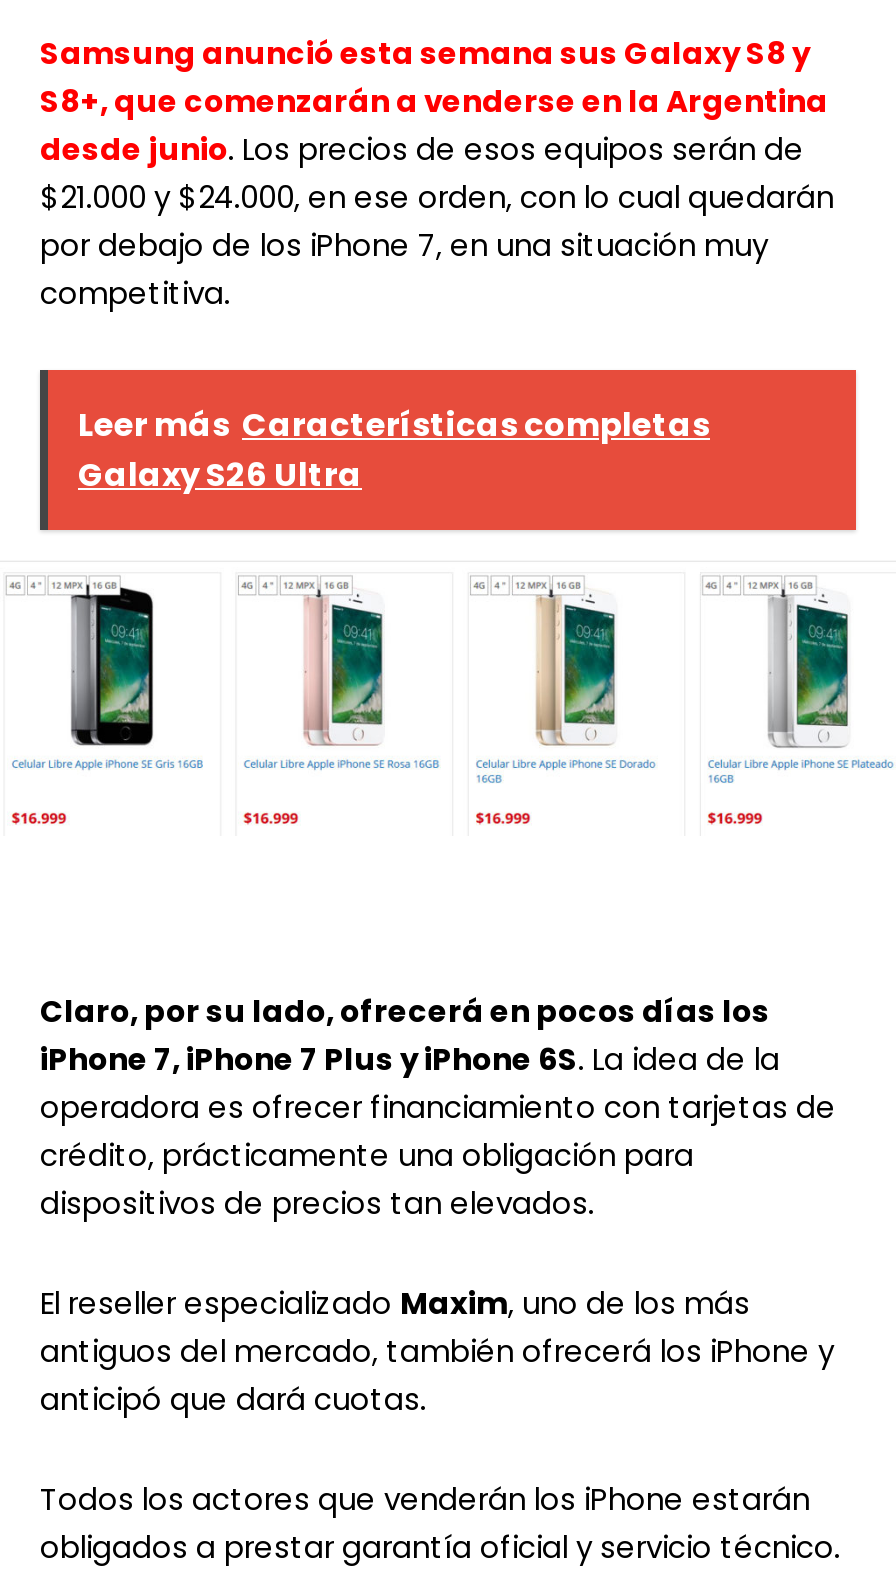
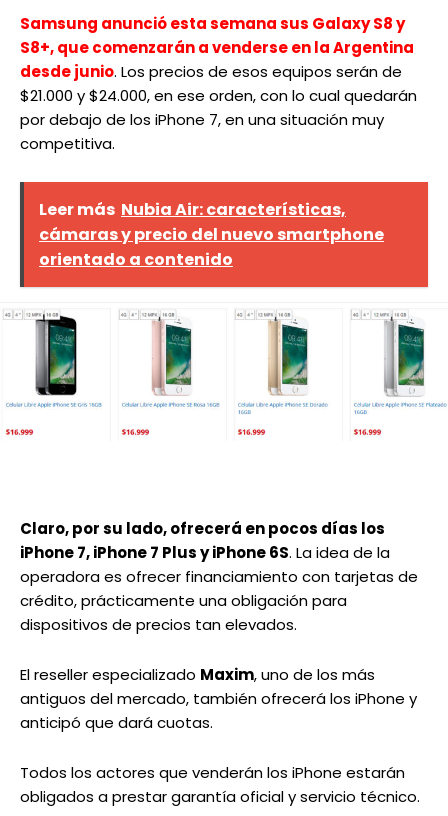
- Leer más Características completas
- Galaxy S26 Ultra
+ Leer más Nubia Air: características,
+ cámaras y precio del nuevo smartphone
+ orientado a contenido
